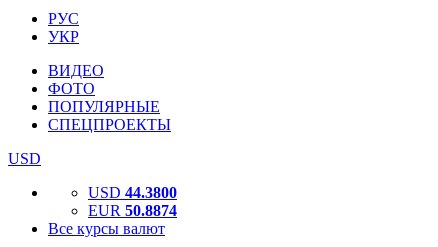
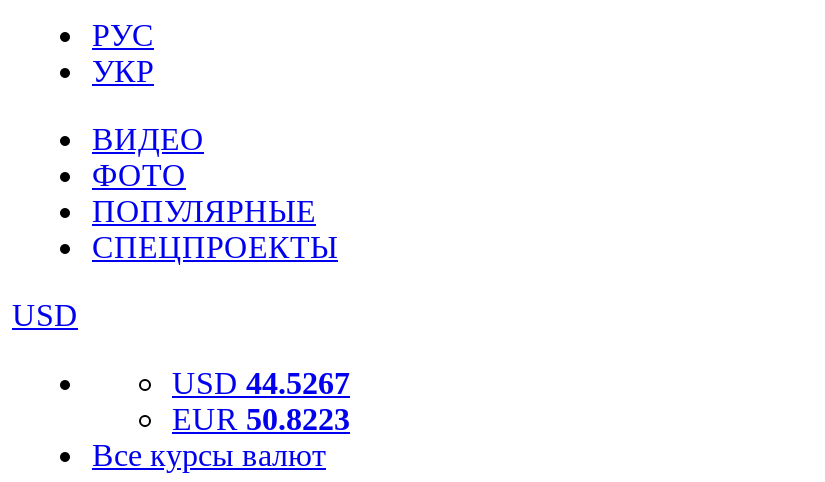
- USD 44.3800
+ USD 44.5267

- EUR 50.8874
+ EUR 50.8223
